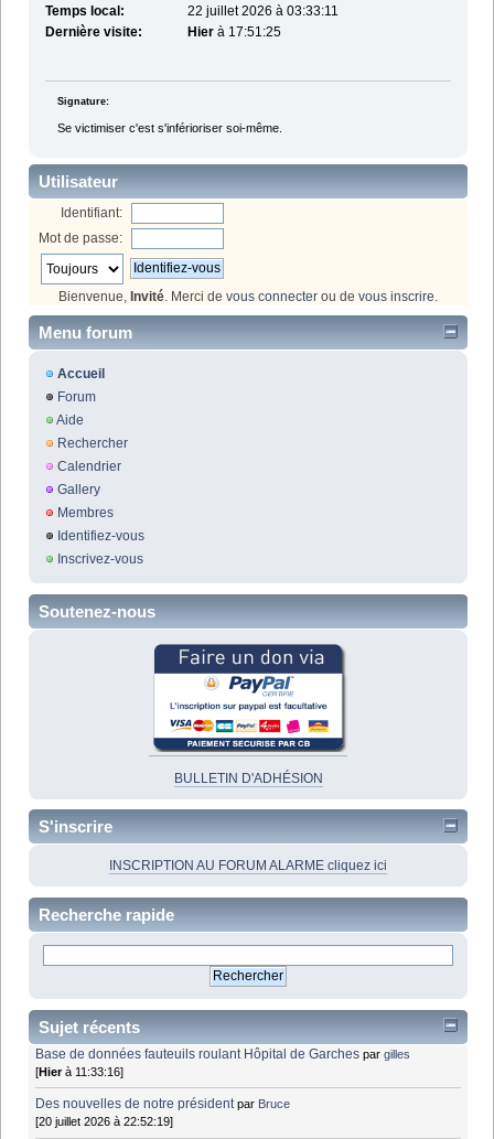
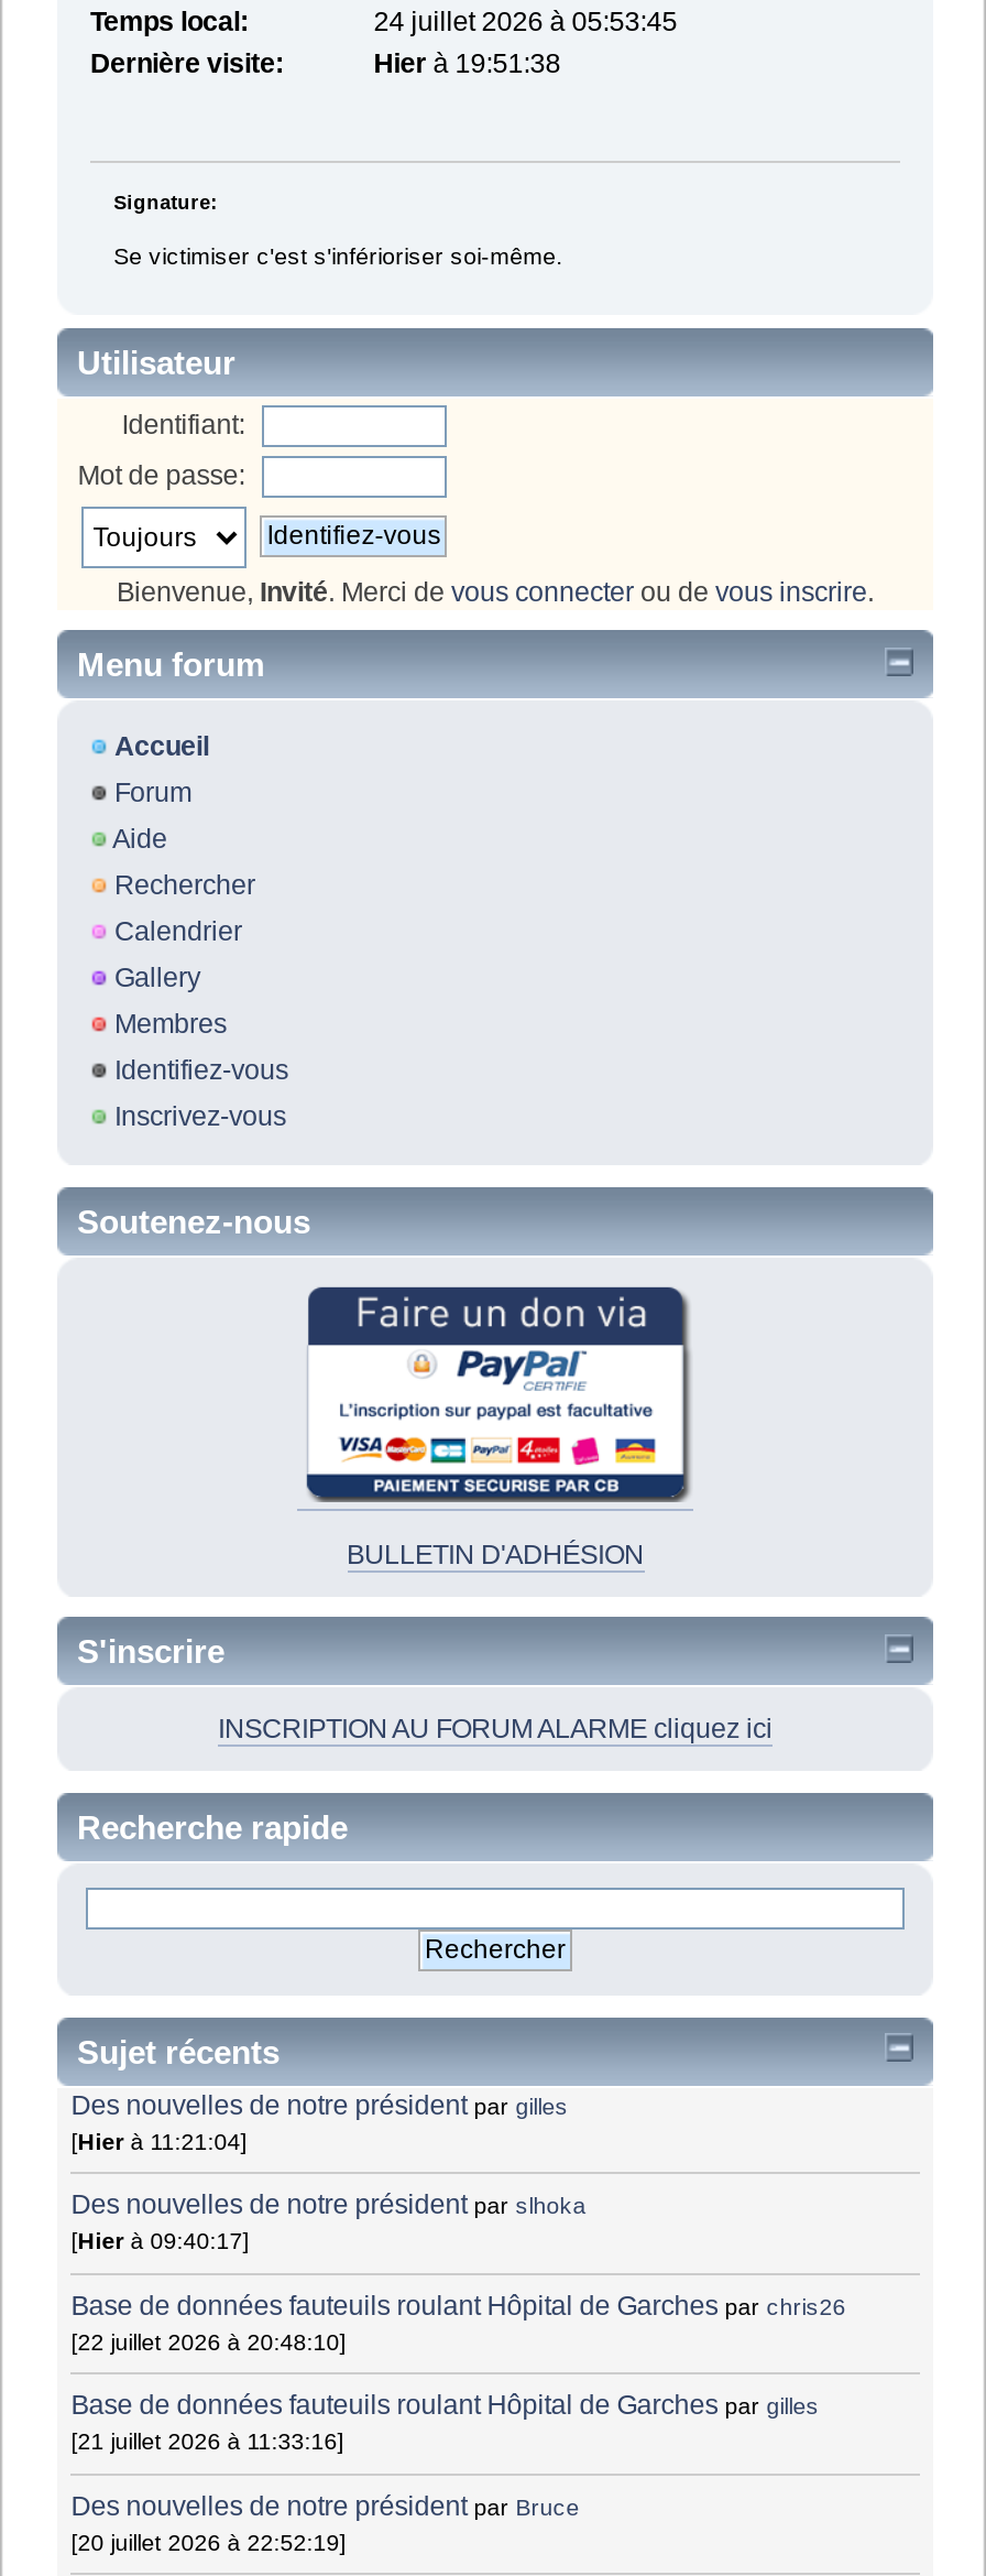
- 22 juillet 2026 à 03:33:11
+ 24 juillet 2026 à 05:53:45

- Hier à 17:51:25
+ Hier à 19:51:38

+ Des nouvelles de notre président par gilles
+ [Hier à 11:21:04]
+ Des nouvelles de notre président par slhoka
+ [Hier à 09:40:17]
+ Base de données fauteuils roulant Hôpital de Garches par chris26
+ [22 juillet 2026 à 20:48:10]

- [Hier à 11:33:16]
+ [21 juillet 2026 à 11:33:16]
